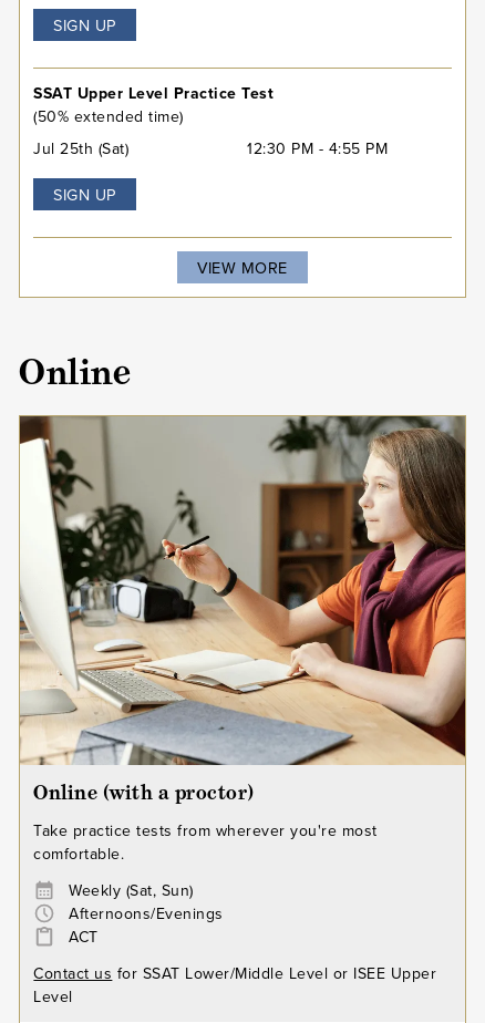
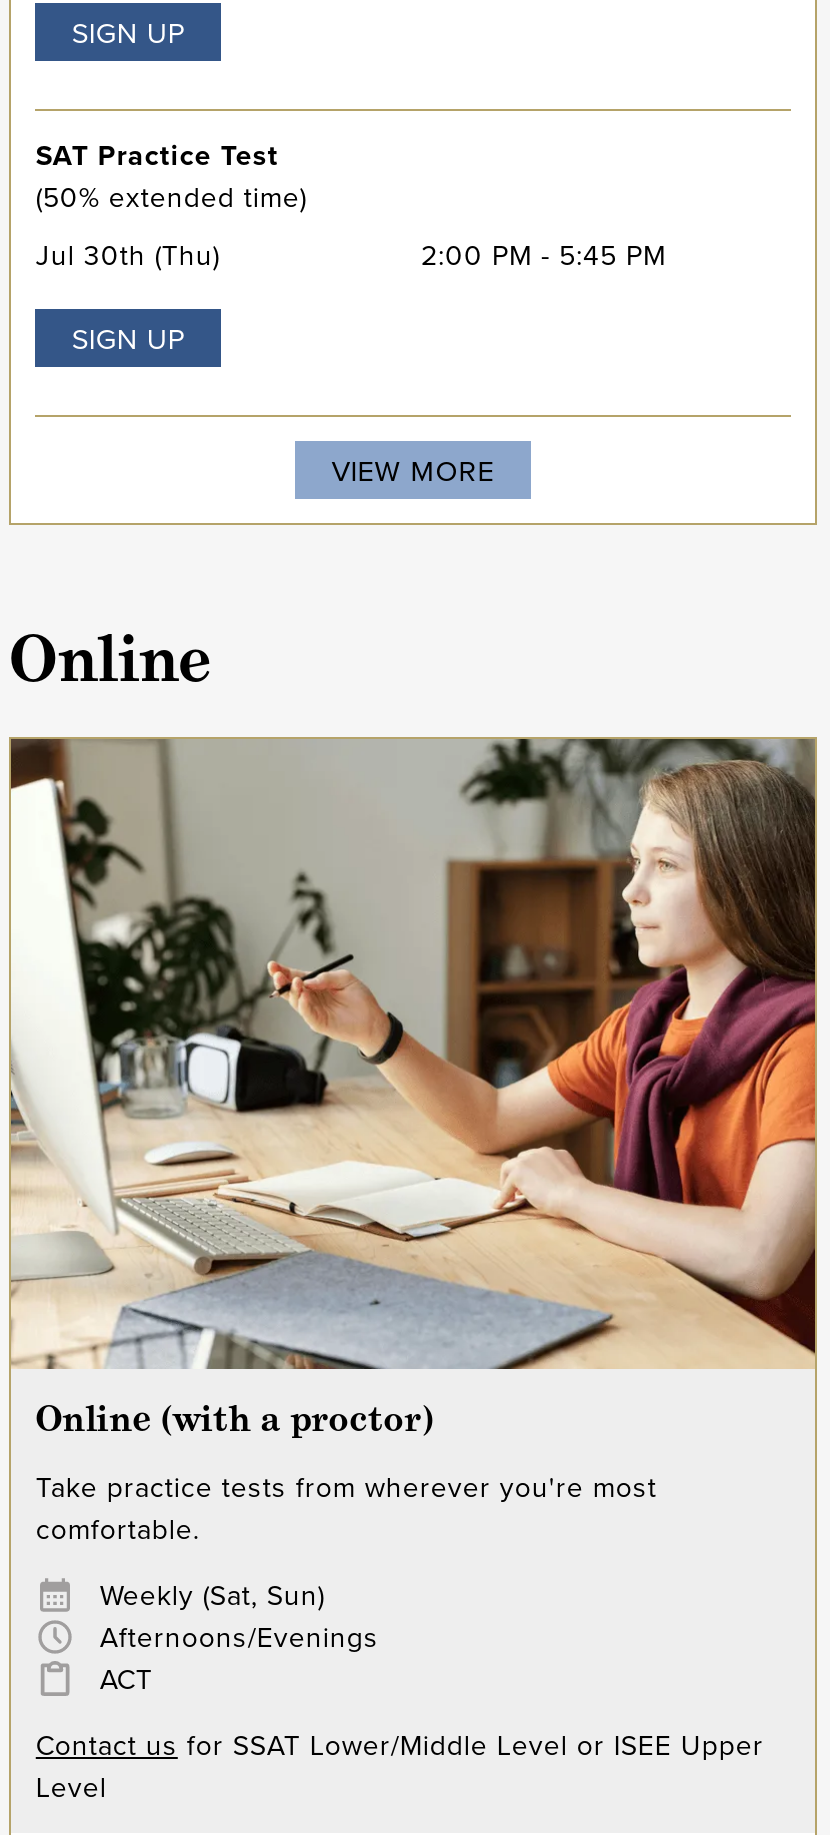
- SSAT Upper Level Practice Test
+ SAT Practice Test

- Jul 25th (Sat)
+ Jul 30th (Thu)

- 12:30 PM - 4:55 PM
+ 2:00 PM - 5:45 PM
